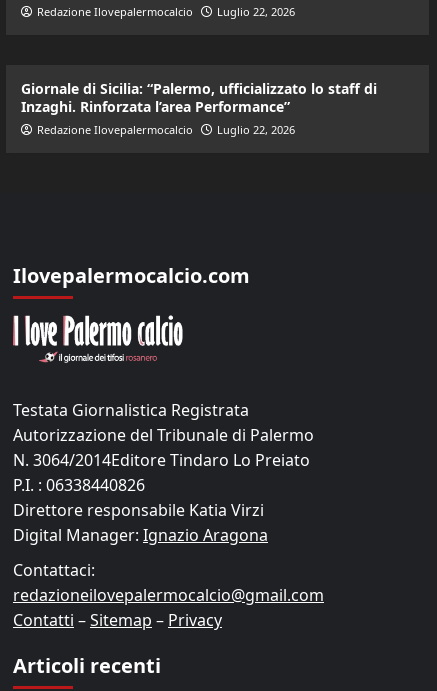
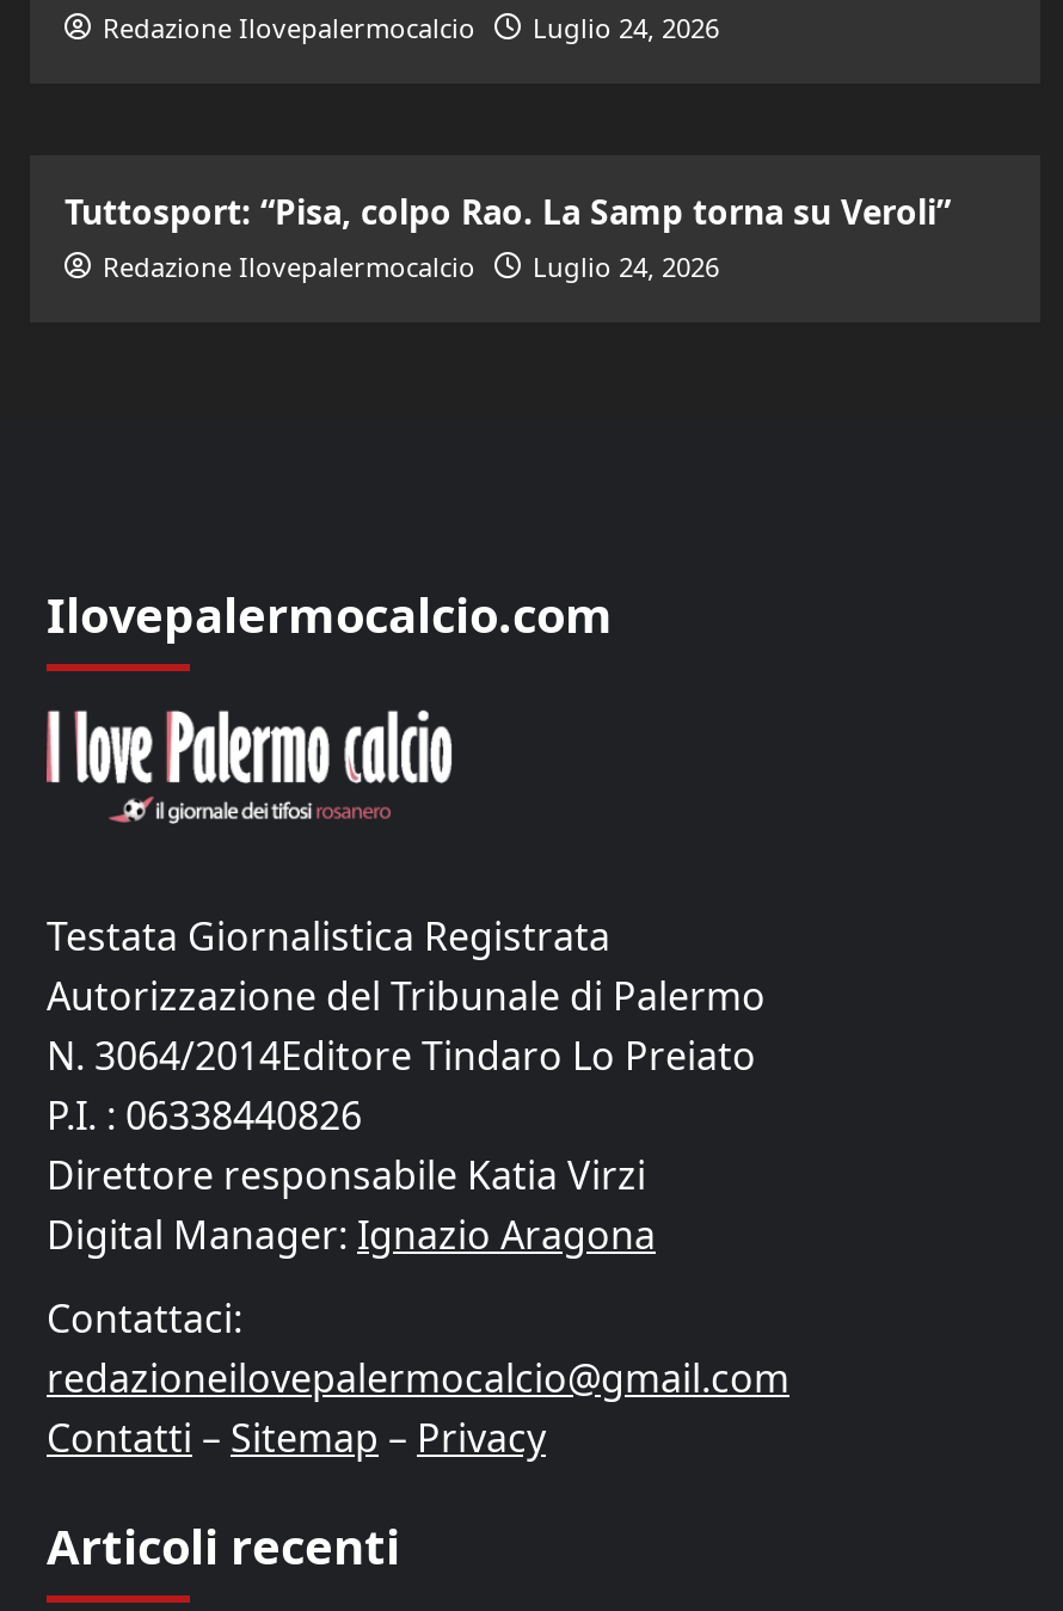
- Redazione Ilovepalermocalcio Luglio 22, 2026
+ Redazione Ilovepalermocalcio Luglio 24, 2026

- Giornale di Sicilia: “Palermo, ufficializzato lo staff di
- Inzaghi. Rinforzata l’area Performance”
+ Tuttosport: “Pisa, colpo Rao. La Samp torna su Veroli”

- Redazione Ilovepalermocalcio Luglio 22, 2026
+ Redazione Ilovepalermocalcio Luglio 24, 2026
